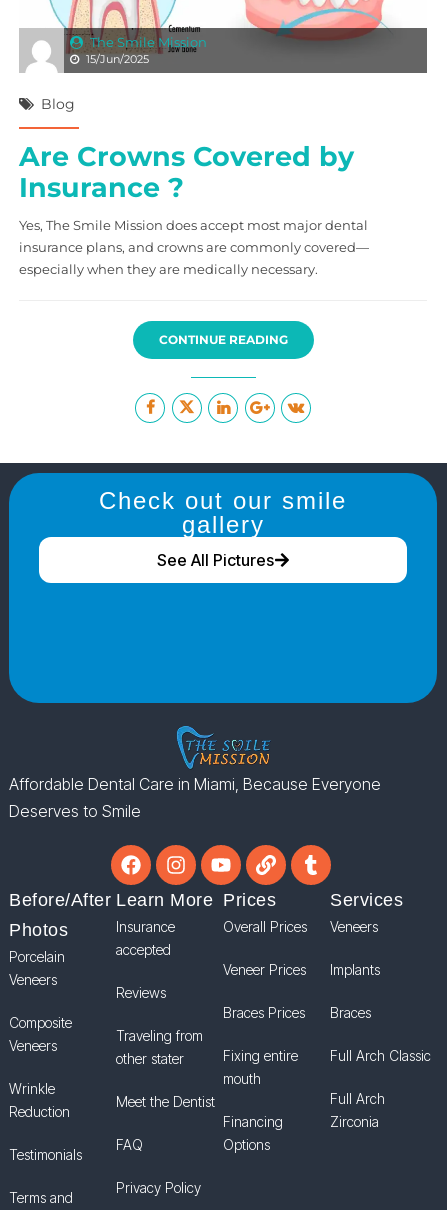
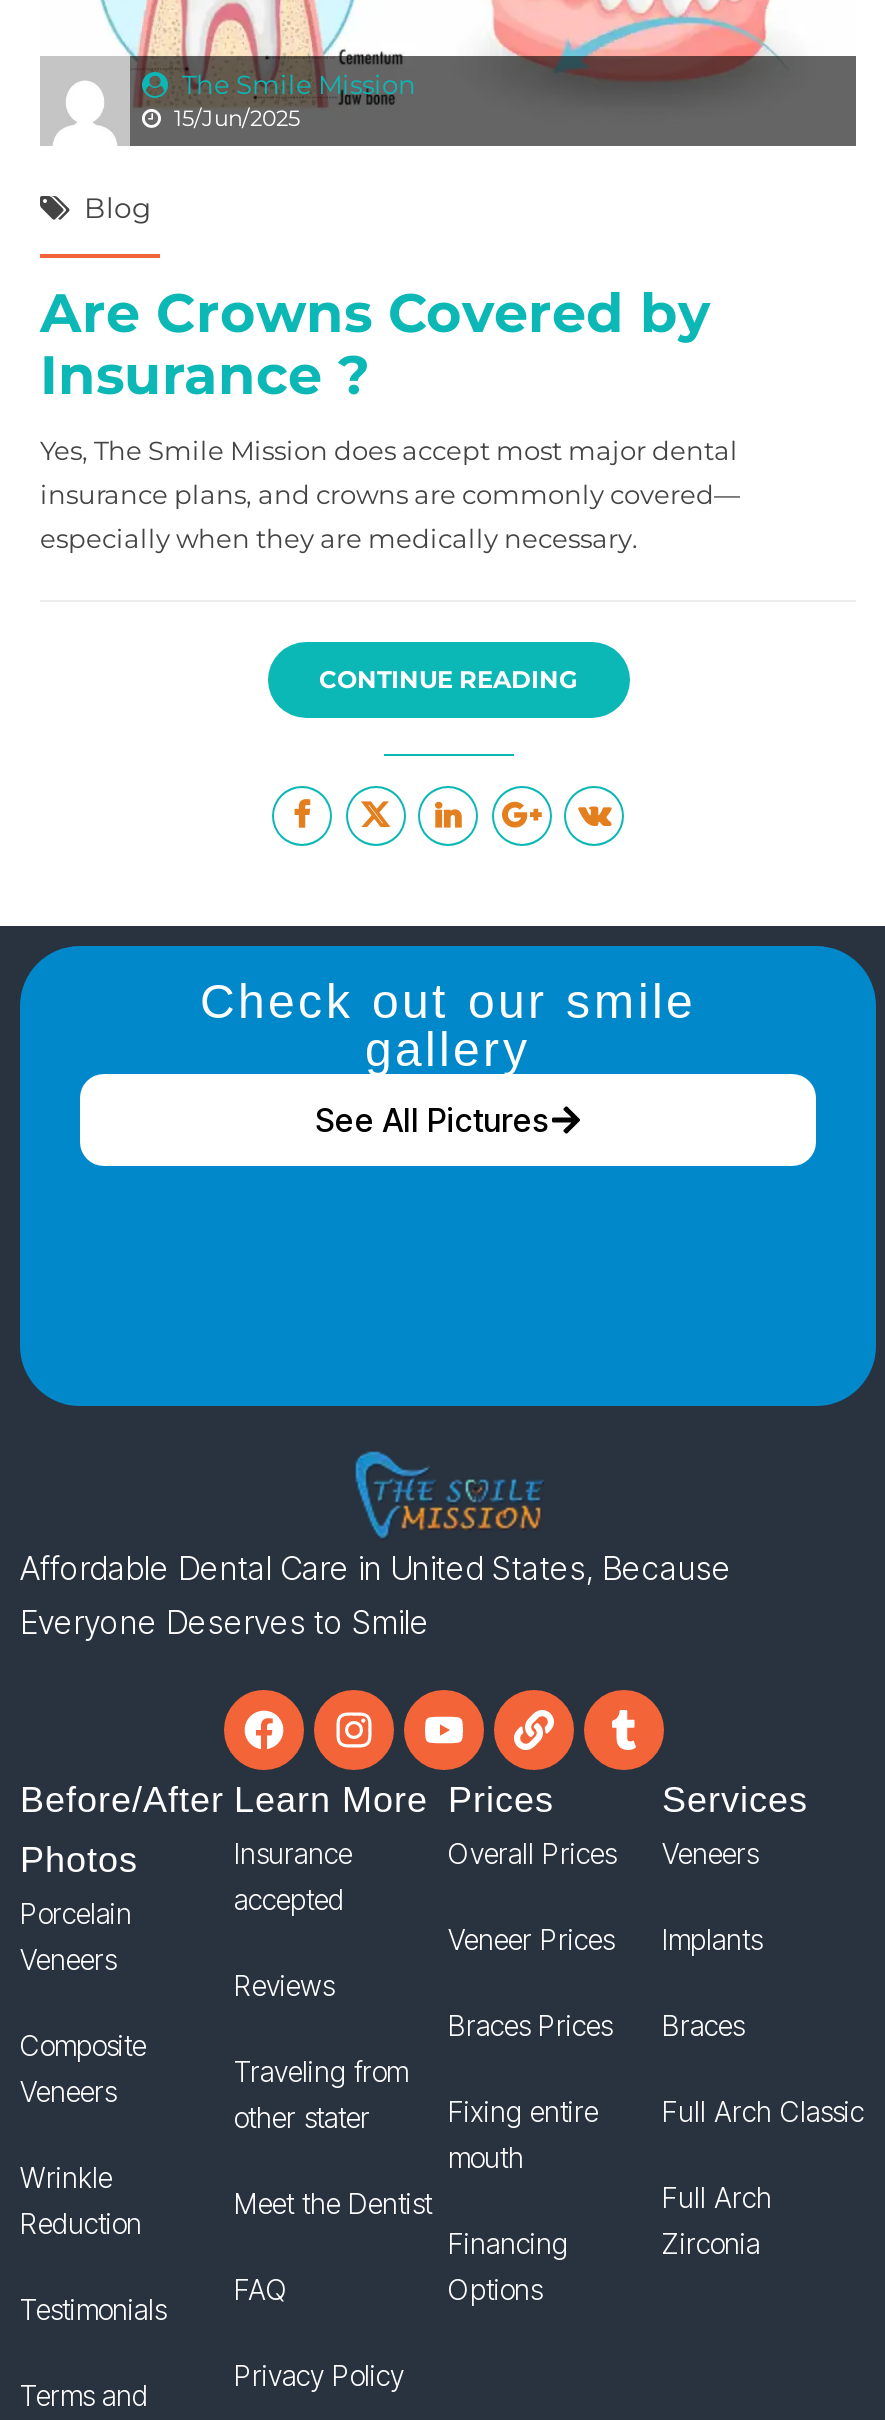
- Affordable Dental Care in Miami, Because Everyone
- Deserves to Smile
+ Affordable Dental Care in United States, Because
+ Everyone Deserves to Smile
